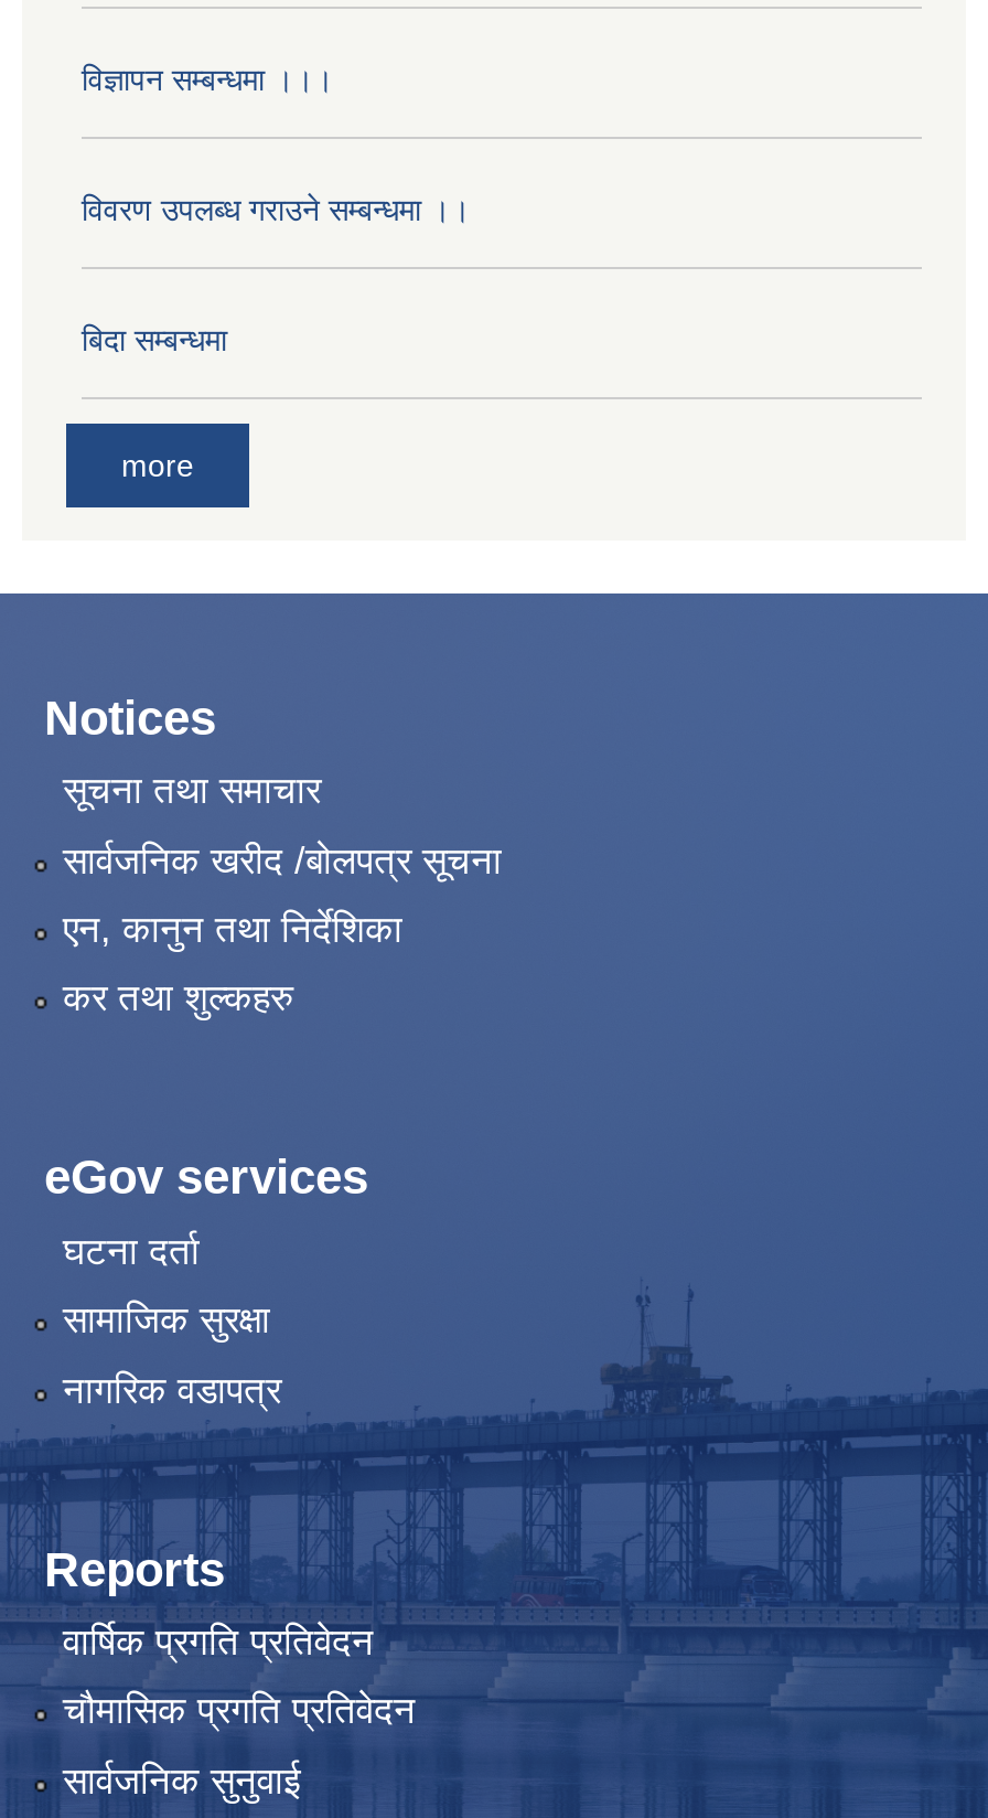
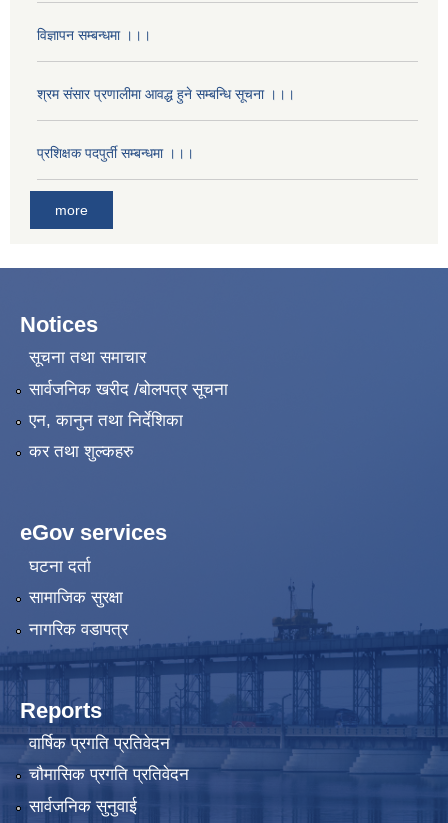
- विवरण उपलब्ध गराउने सम्बन्धमा ।।
+ श्रम संसार प्रणालीमा आवद्ध हुने सम्बन्धि सूचना ।।।

- बिदा सम्बन्धमा
+ प्रशिक्षक पदपुर्ती सम्बन्धमा ।।।
